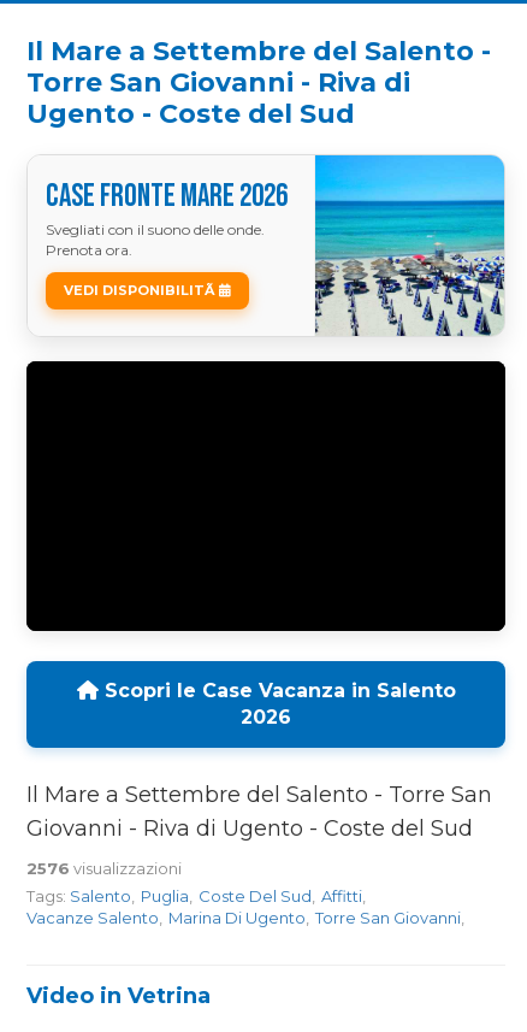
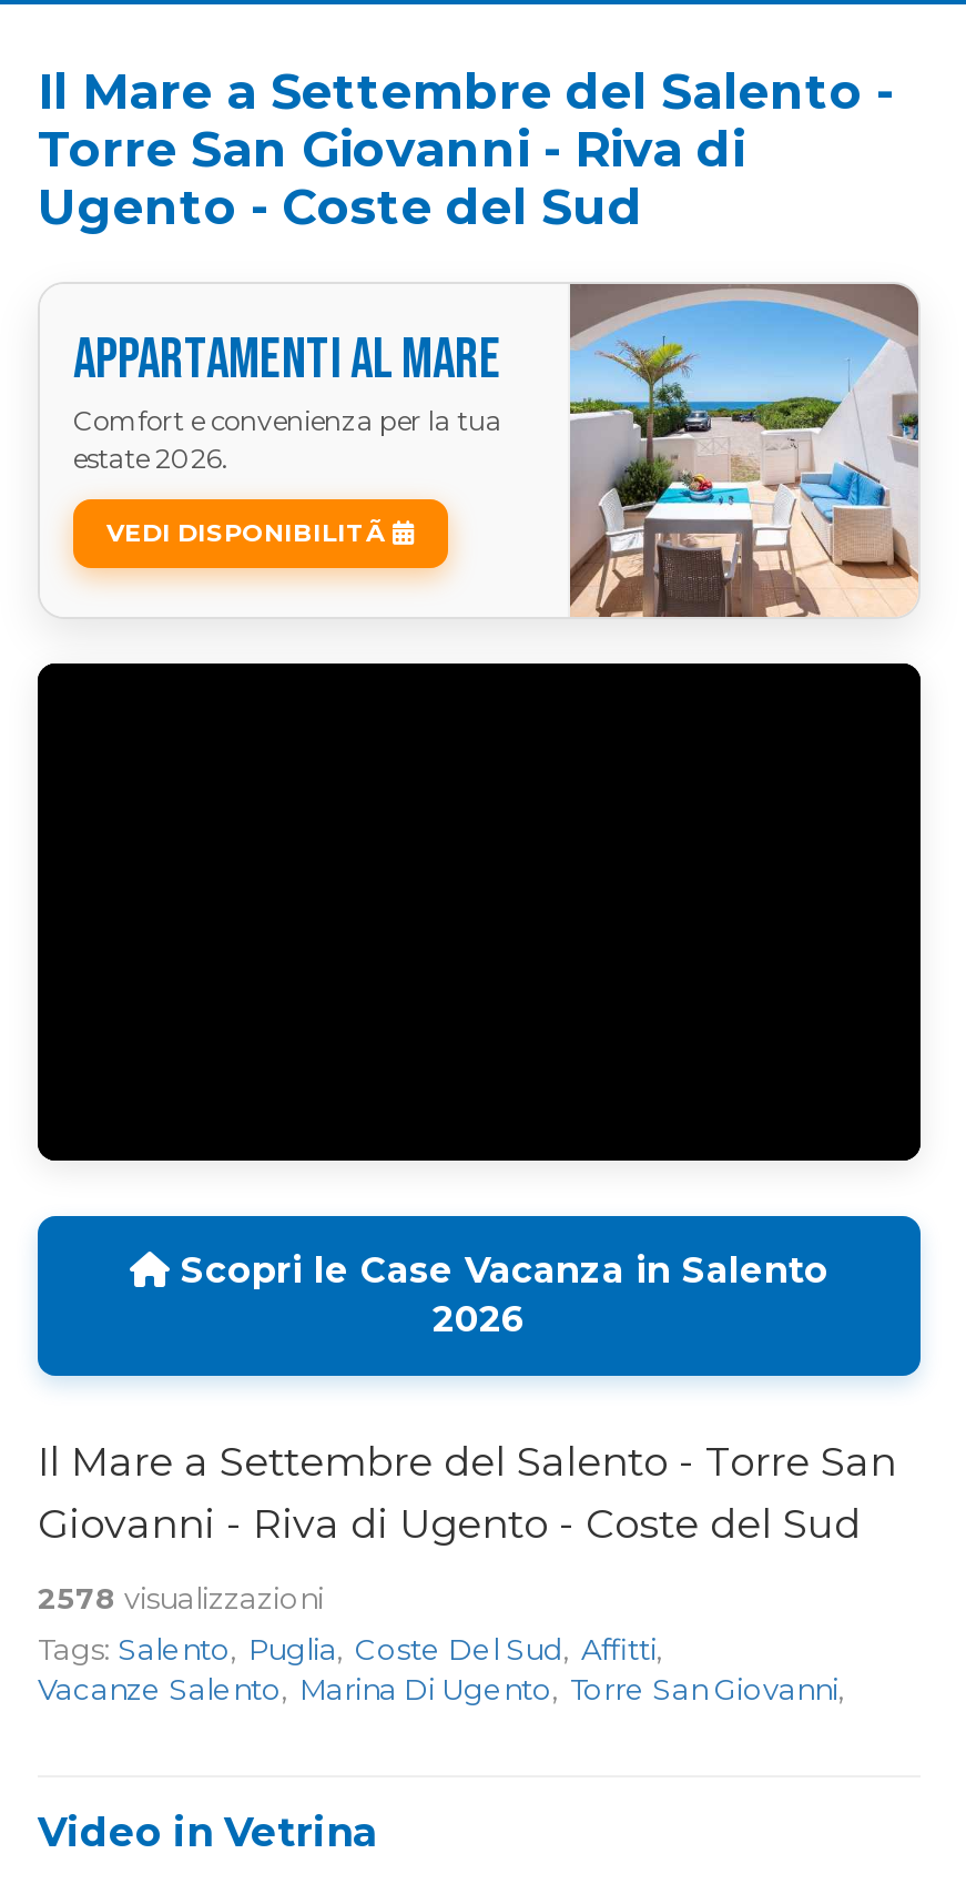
- [image]
- CASE FRONTE MARE 2026
- Svegliati con il suono delle onde.
- Prenota ora.
+ [image]
+ APPARTAMENTI AL MARE
+ Comfort e convenienza per la tua
+ estate 2026.

- 2576 visualizzazioni
+ 2578 visualizzazioni
